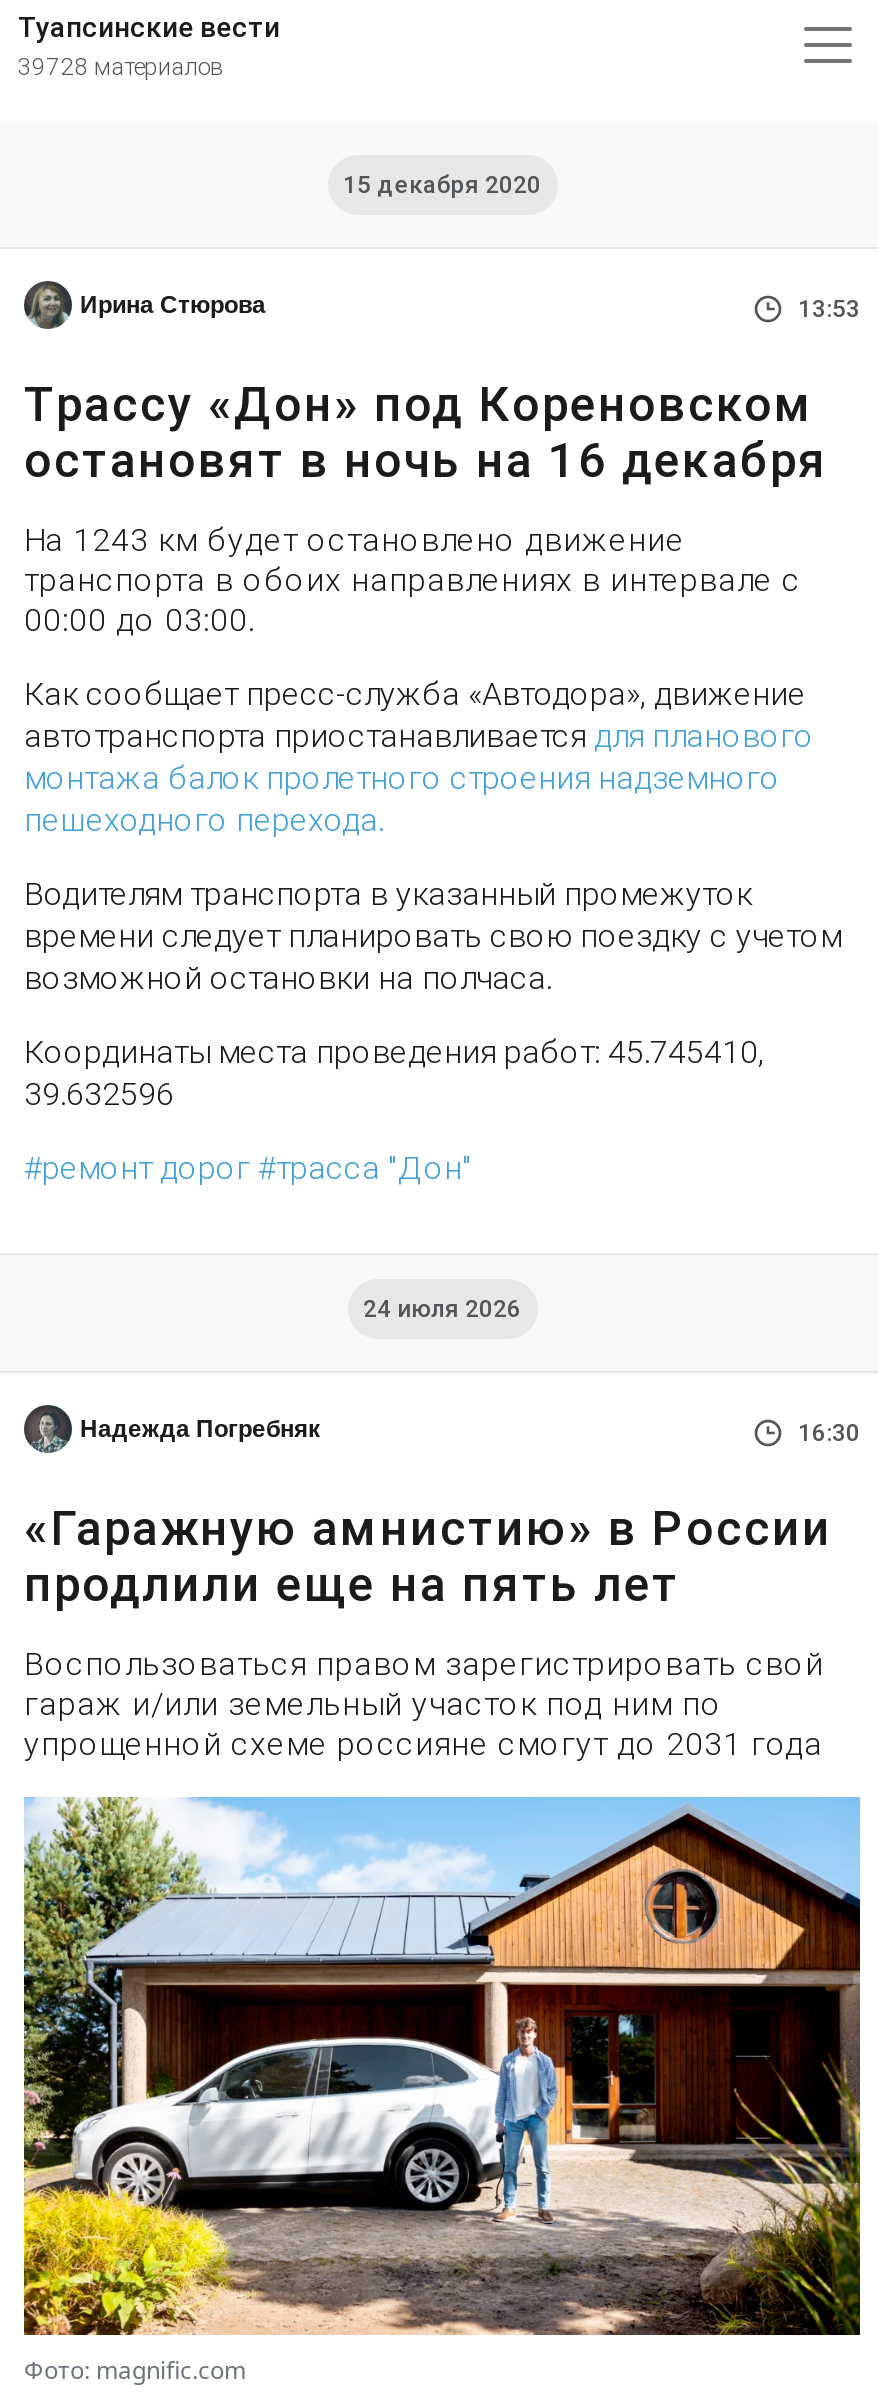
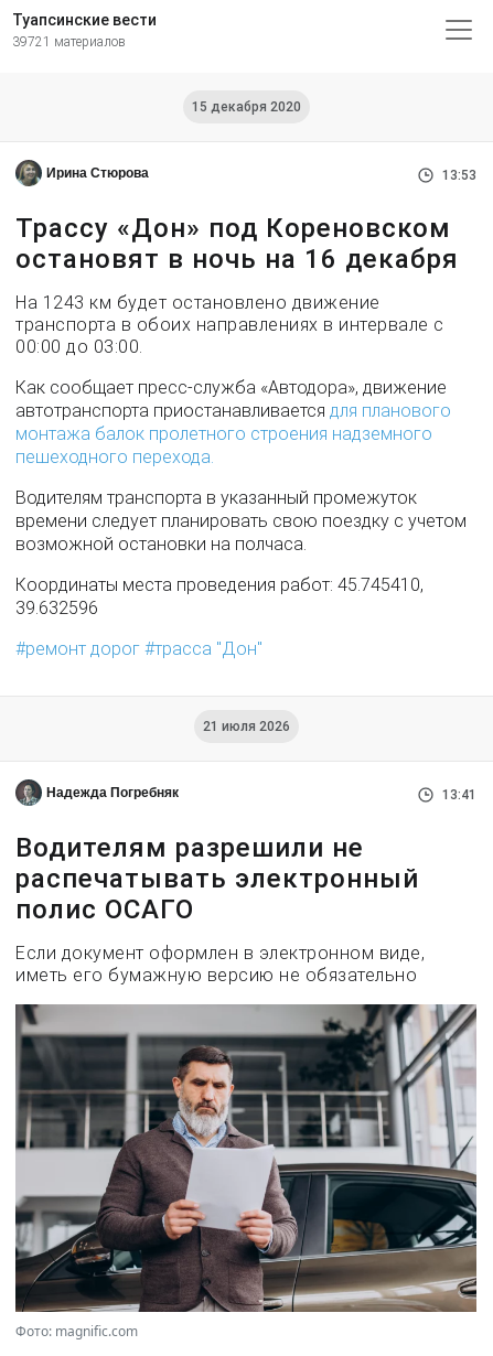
- 39728 материалов
+ 39721 материалов

- 24 июля 2026
+ 21 июля 2026

- 16:30
+ 13:41

- «Гаражную амнистию» в России
- продлили еще на пять лет
+ Водителям разрешили не
+ распечатывать электронный
+ полис ОСАГО

- Воспользоваться правом зарегистрировать свой
- гараж и/или земельный участок под ним по
- упрощенной схеме россияне смогут до 2031 года
+ Если документ оформлен в электронном виде,
+ иметь его бумажную версию не обязательно

- [image]
+ [image]
